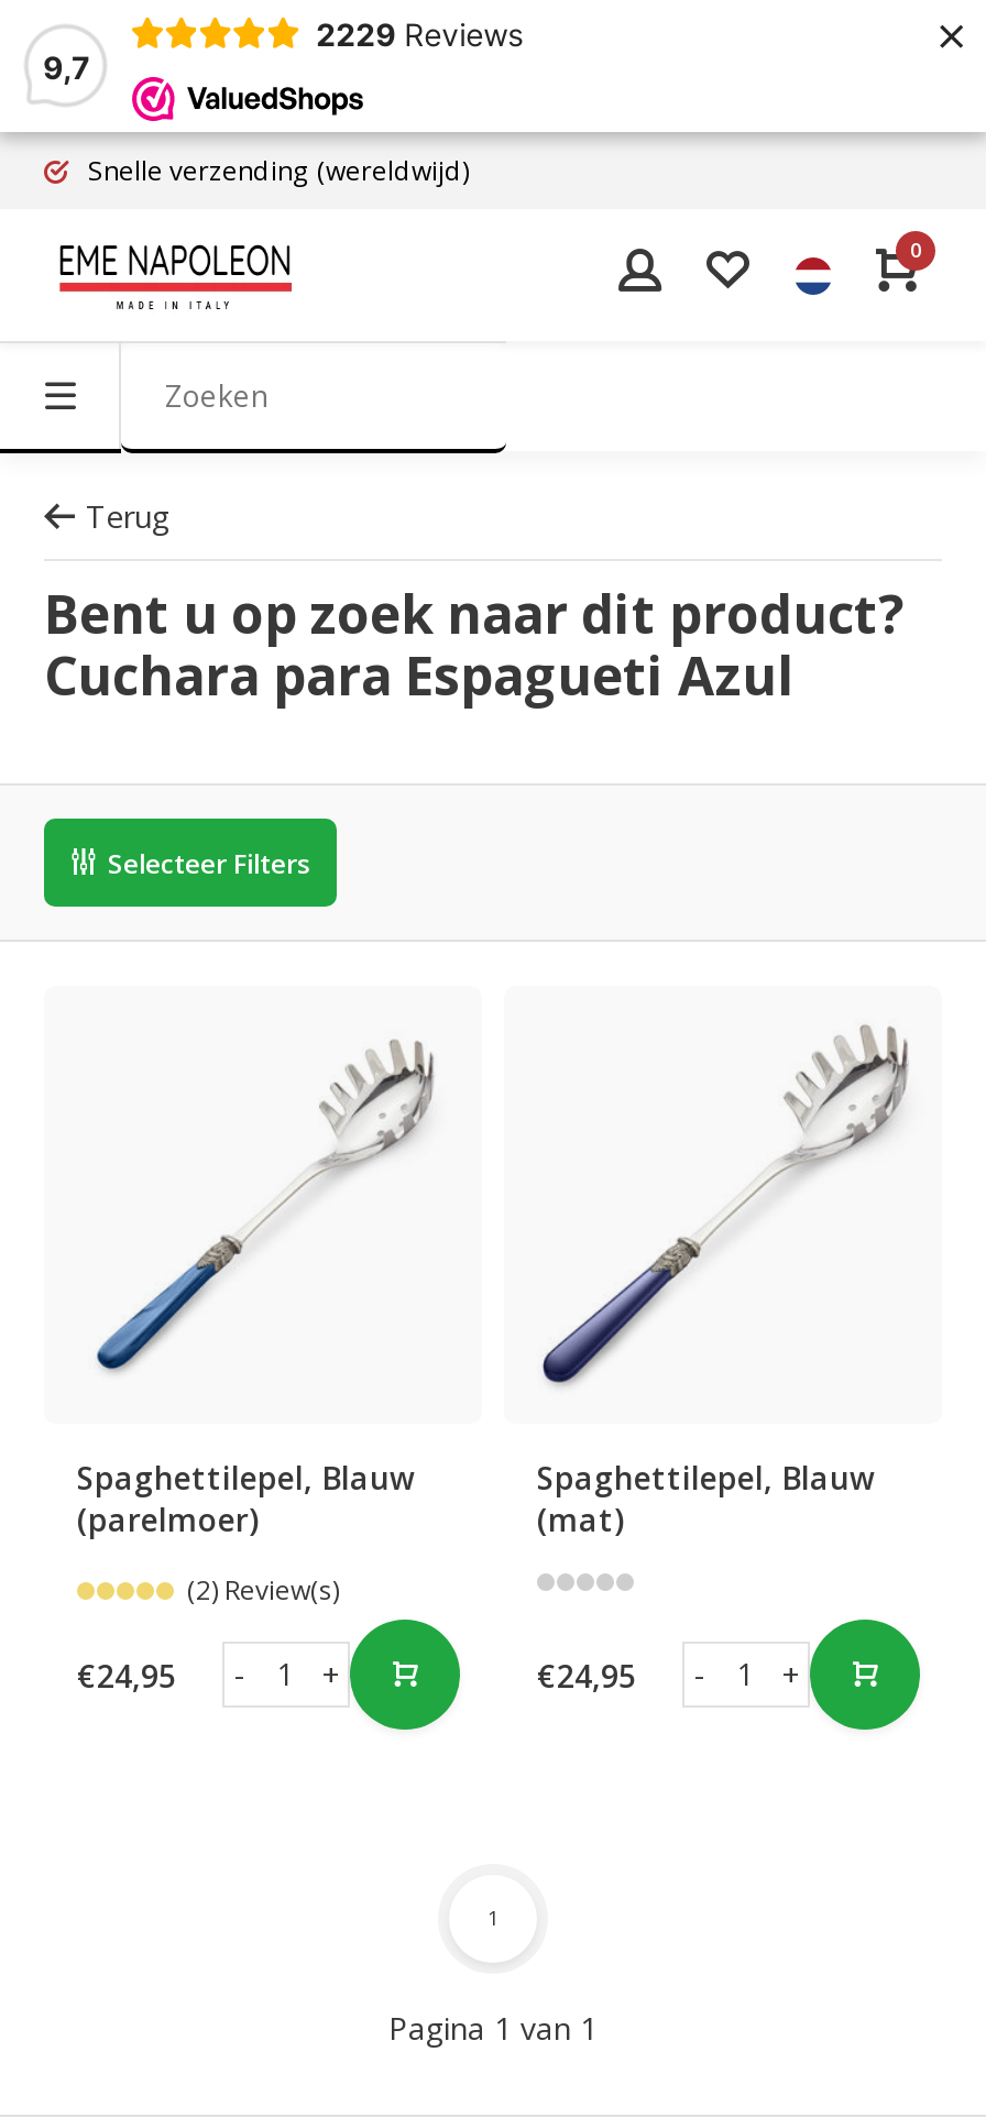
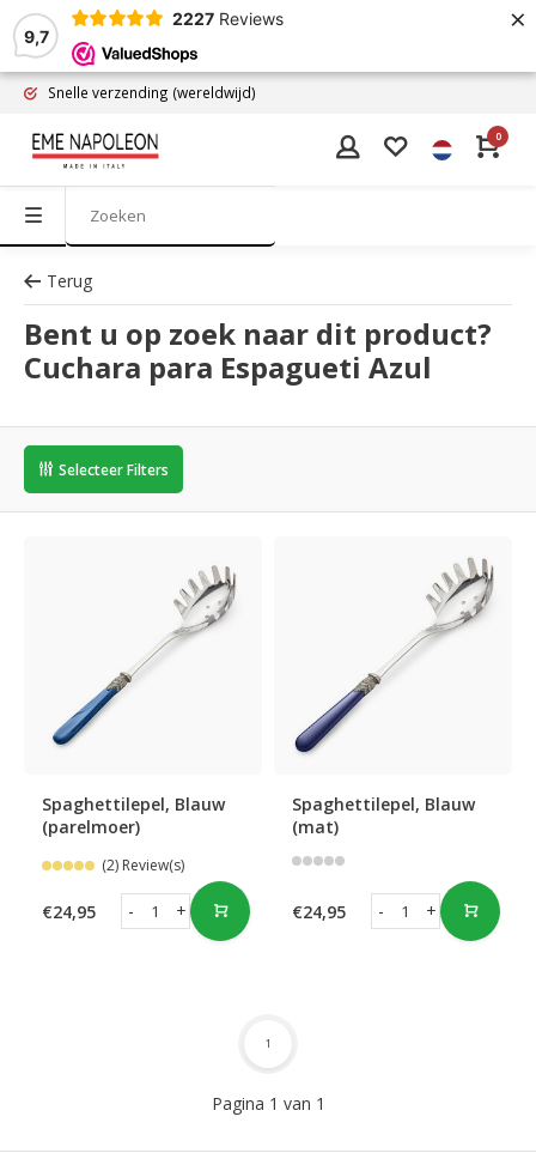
- 2229 Reviews
+ 2227 Reviews
